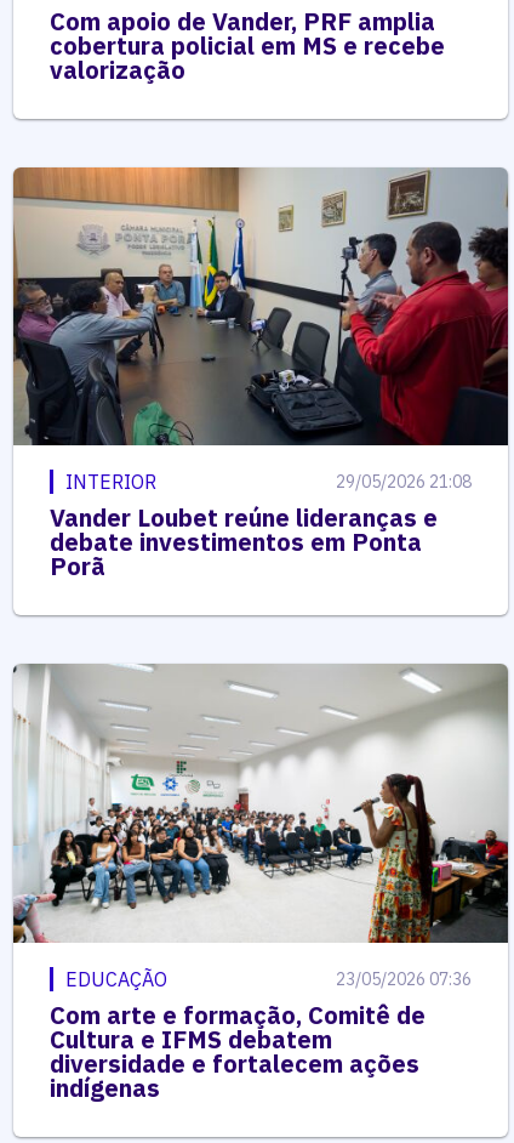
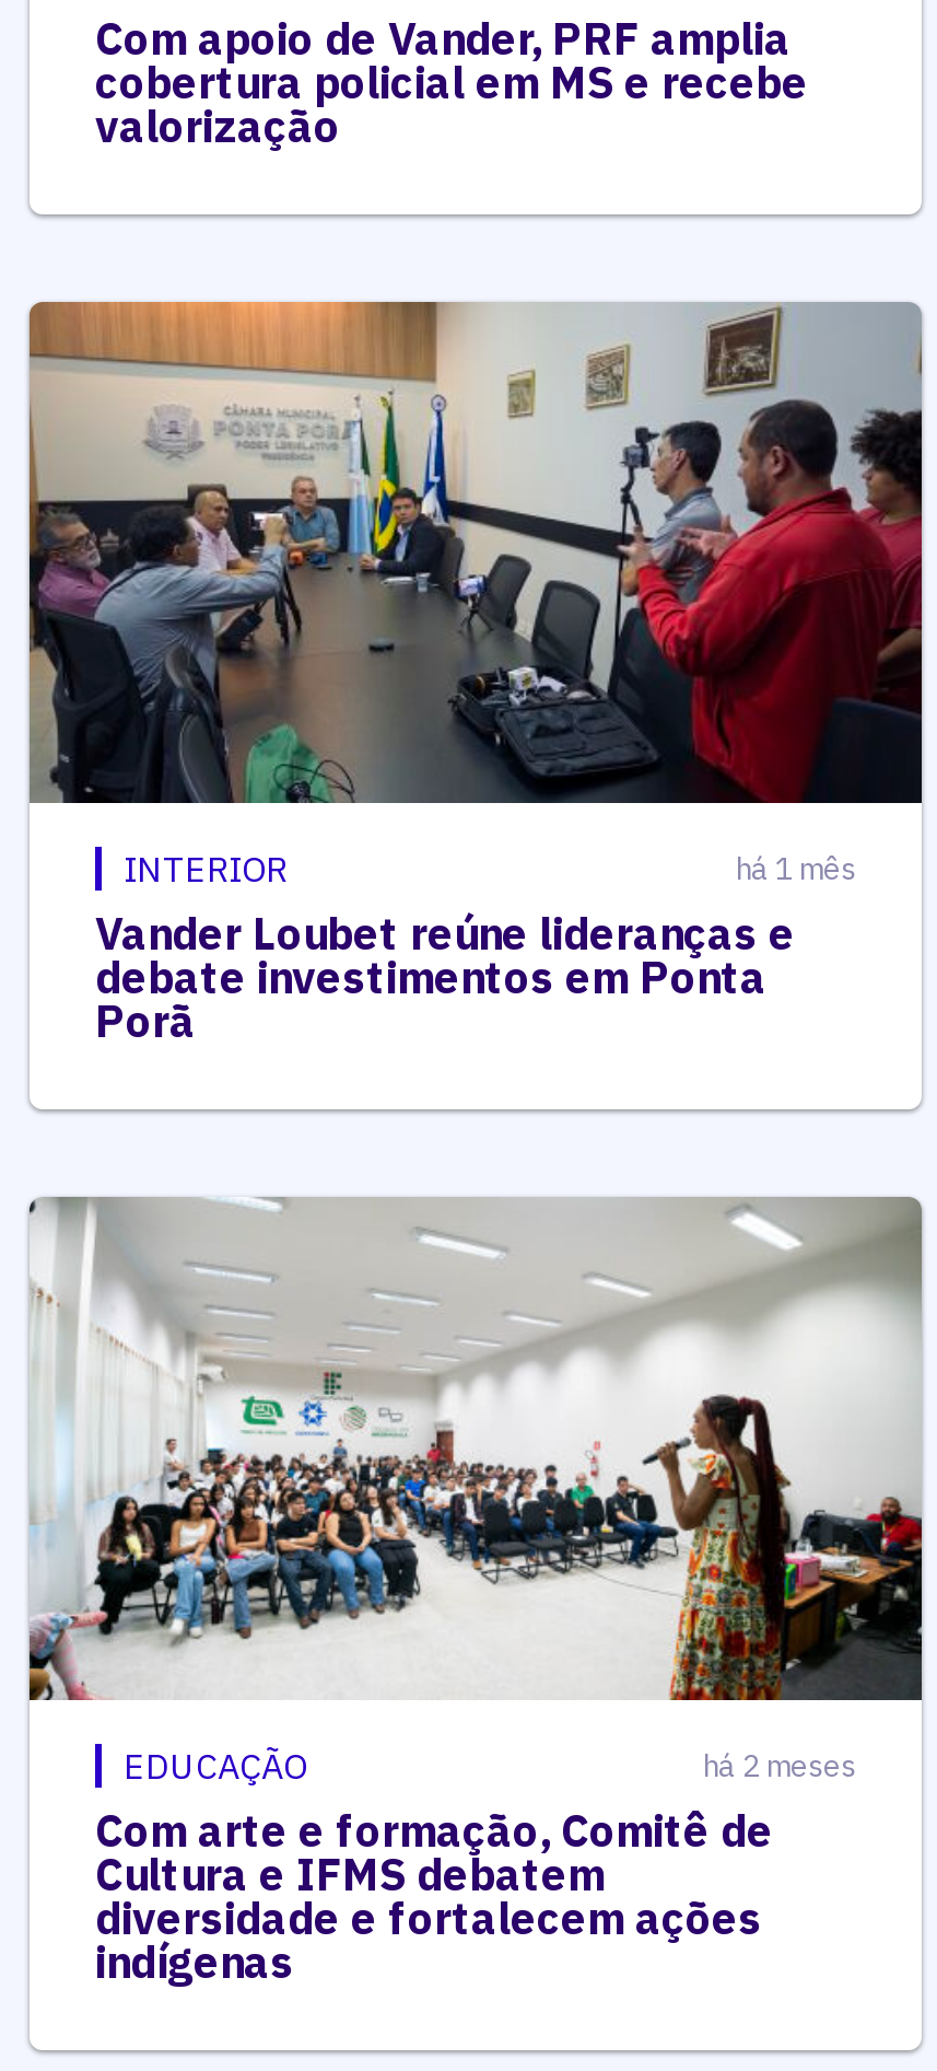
- 29/05/2026 21:08
+ há 1 mês

- 23/05/2026 07:36
+ há 2 meses
